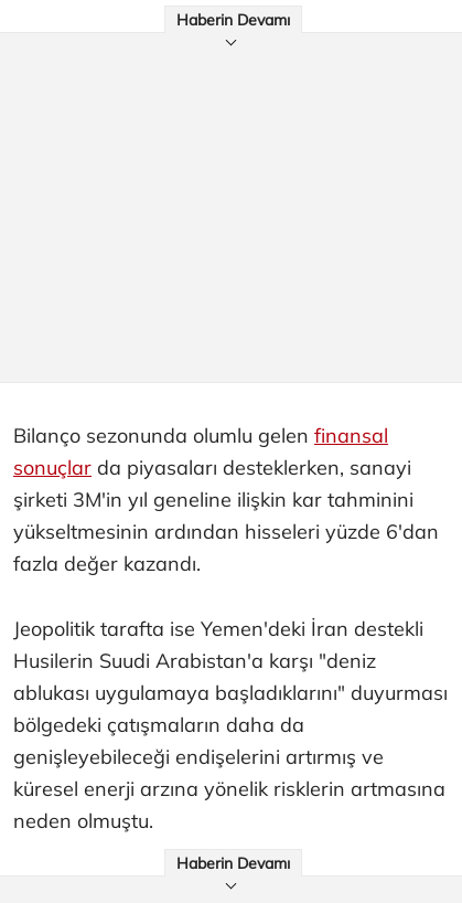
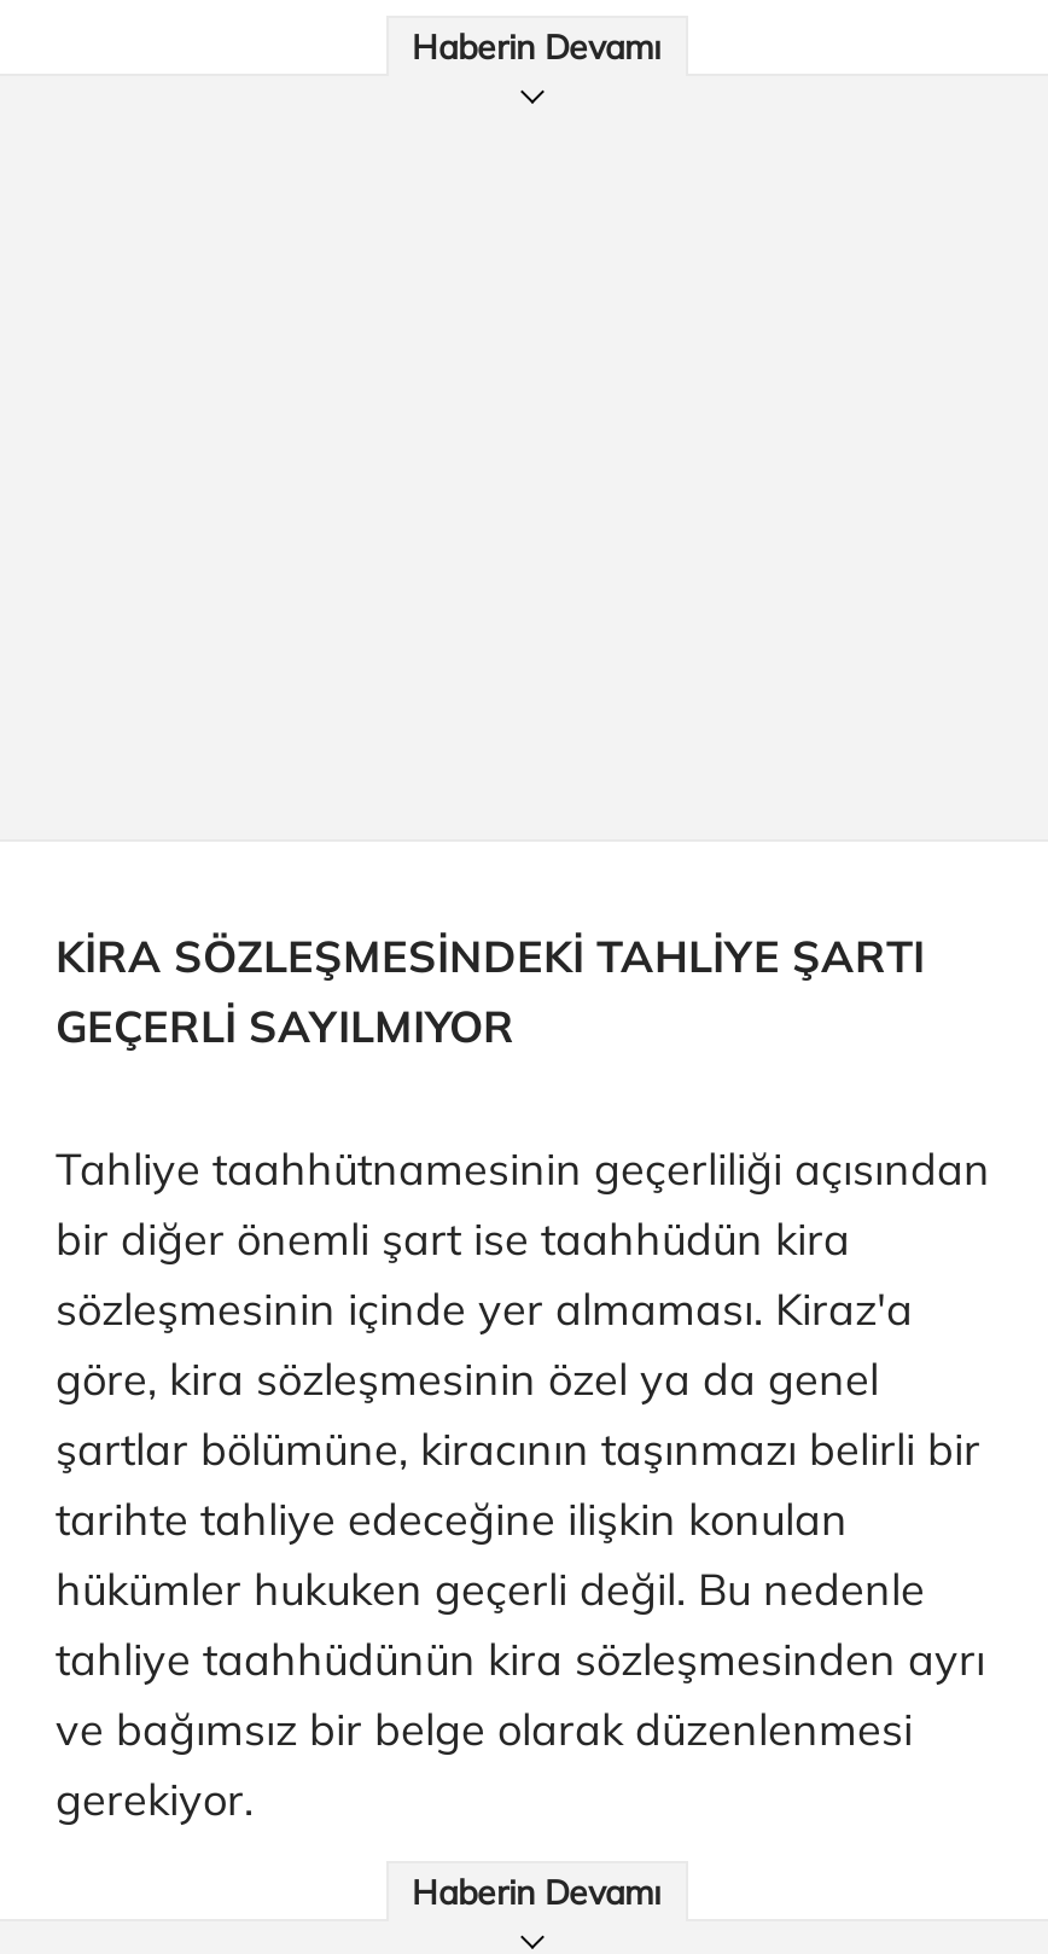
- Bilanço sezonunda olumlu gelen finansal
- sonuçlar da piyasaları desteklerken, sanayi
- şirketi 3M'in yıl geneline ilişkin kar tahminini
- yükseltmesinin ardından hisseleri yüzde 6'dan
- fazla değer kazandı.
+ KİRA SÖZLEŞMESİNDEKİ TAHLİYE ŞARTI
+ GEÇERLİ SAYILMIYOR

- Jeopolitik tarafta ise Yemen'deki İran destekli
- Husilerin Suudi Arabistan'a karşı "deniz
- ablukası uygulamaya başladıklarını" duyurması
- bölgedeki çatışmaların daha da
- genişleyebileceği endişelerini artırmış ve
- küresel enerji arzına yönelik risklerin artmasına
- neden olmuştu.
+ Tahliye taahhütnamesinin geçerliliği açısından
+ bir diğer önemli şart ise taahhüdün kira
+ sözleşmesinin içinde yer almaması. Kiraz'a
+ göre, kira sözleşmesinin özel ya da genel
+ şartlar bölümüne, kiracının taşınmazı belirli bir
+ tarihte tahliye edeceğine ilişkin konulan
+ hükümler hukuken geçerli değil. Bu nedenle
+ tahliye taahhüdünün kira sözleşmesinden ayrı
+ ve bağımsız bir belge olarak düzenlenmesi
+ gerekiyor.
